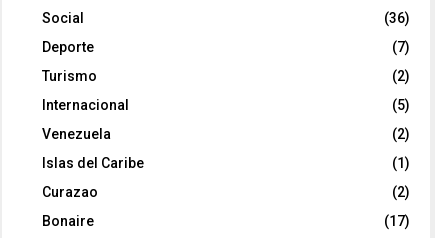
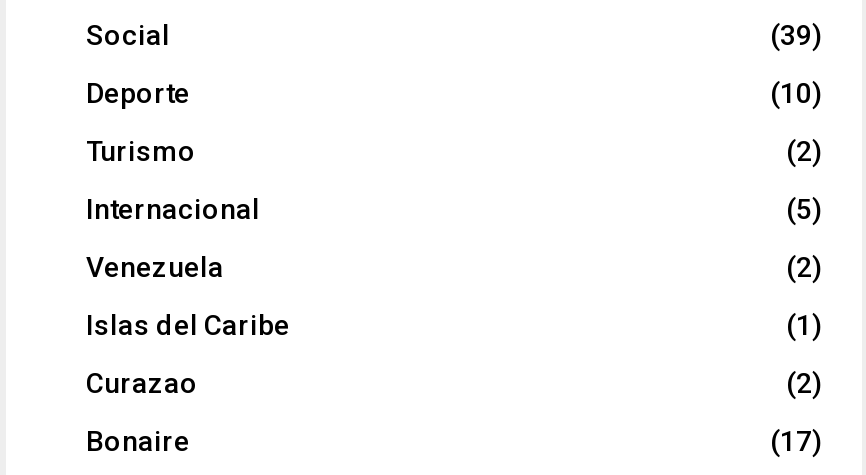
- (36)
+ (39)

- (7)
+ (10)
